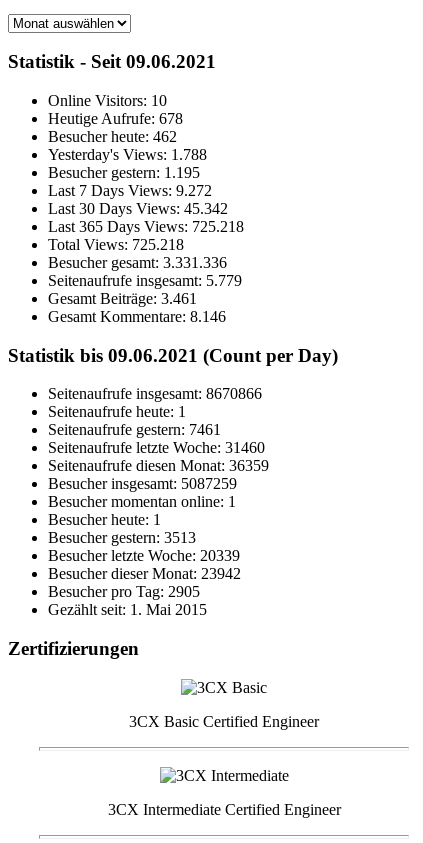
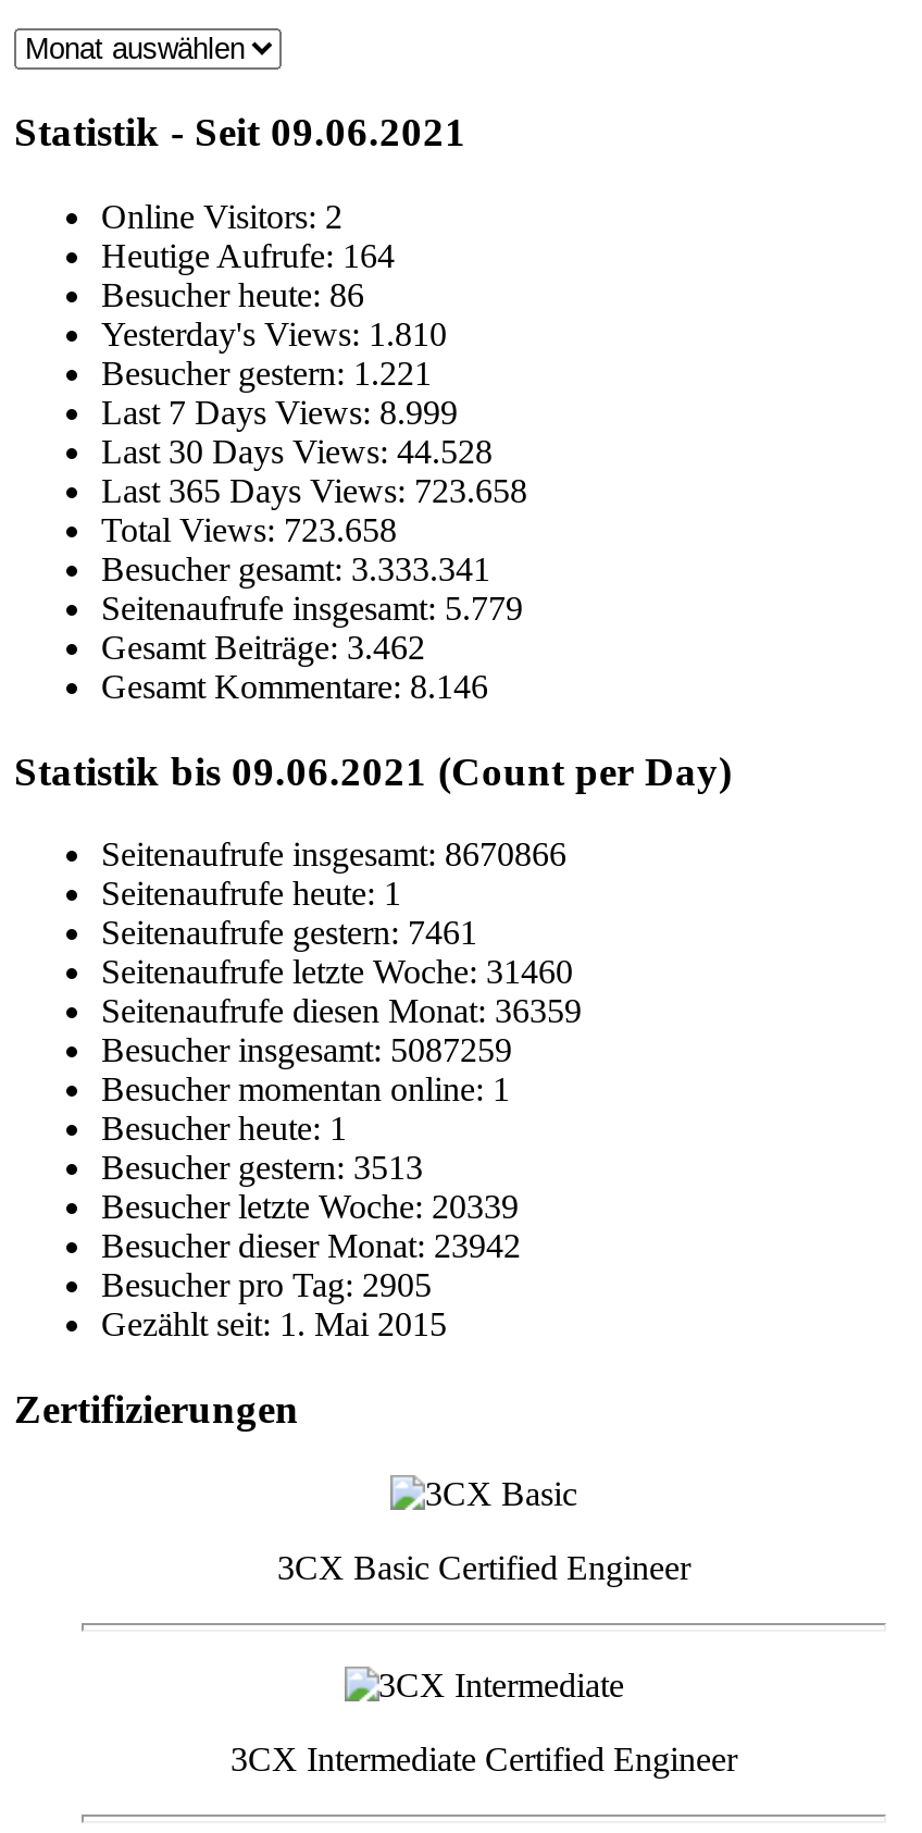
- Online Visitors: 10
+ Online Visitors: 2

- Heutige Aufrufe: 678
+ Heutige Aufrufe: 164

- Besucher heute: 462
+ Besucher heute: 86

- Yesterday's Views: 1.788
+ Yesterday's Views: 1.810

- Besucher gestern: 1.195
+ Besucher gestern: 1.221

- Last 7 Days Views: 9.272
+ Last 7 Days Views: 8.999

- Last 30 Days Views: 45.342
+ Last 30 Days Views: 44.528

- Last 365 Days Views: 725.218
+ Last 365 Days Views: 723.658

- Total Views: 725.218
+ Total Views: 723.658

- Besucher gesamt: 3.331.336
+ Besucher gesamt: 3.333.341

- Gesamt Beiträge:3.461
+ Gesamt Beiträge:3.462
